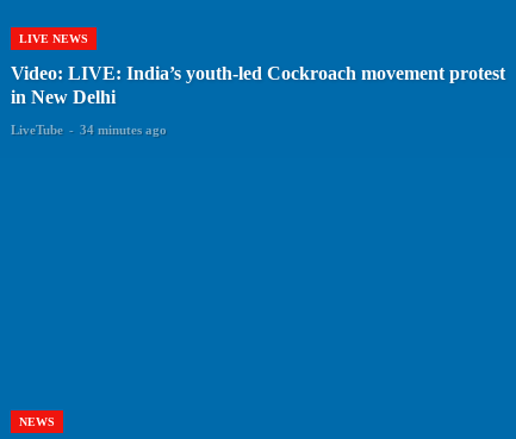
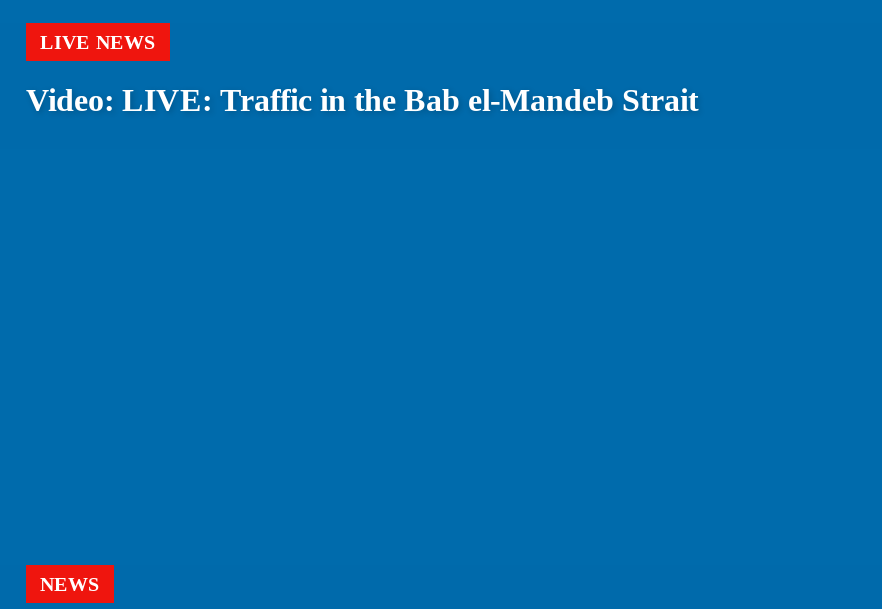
- Video: LIVE: India’s youth-led Cockroach movement protest
- in New Delhi
- LiveTube - 34 minutes ago
+ Video: LIVE: Traffic in the Bab el-Mandeb Strait
